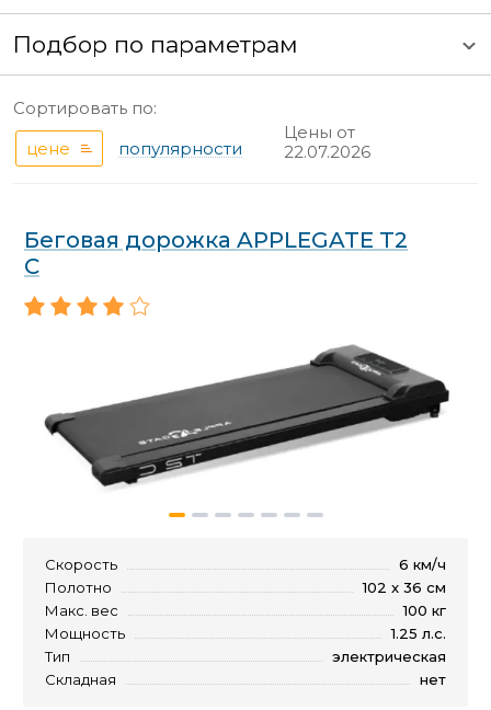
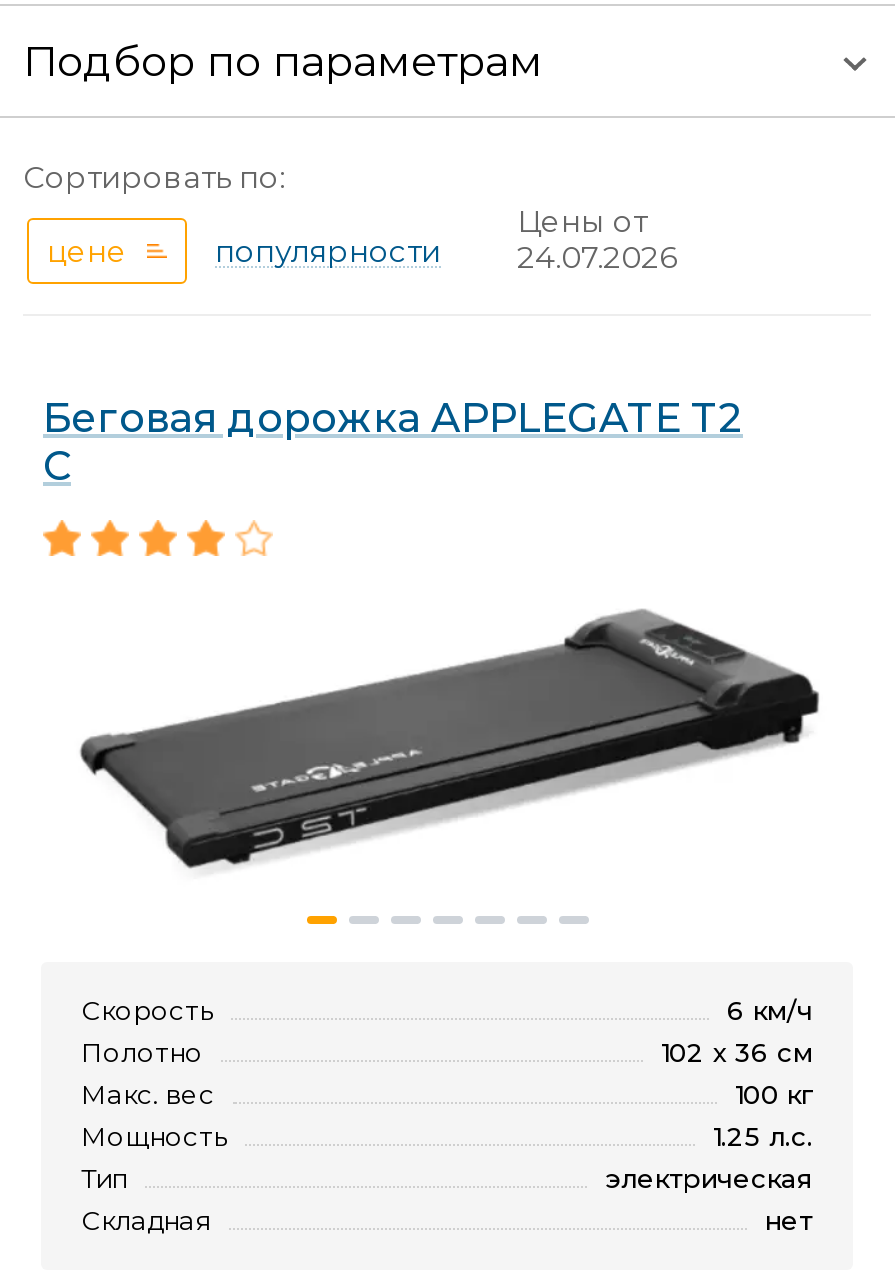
- популярности 22.07.2026
+ популярности 24.07.2026
